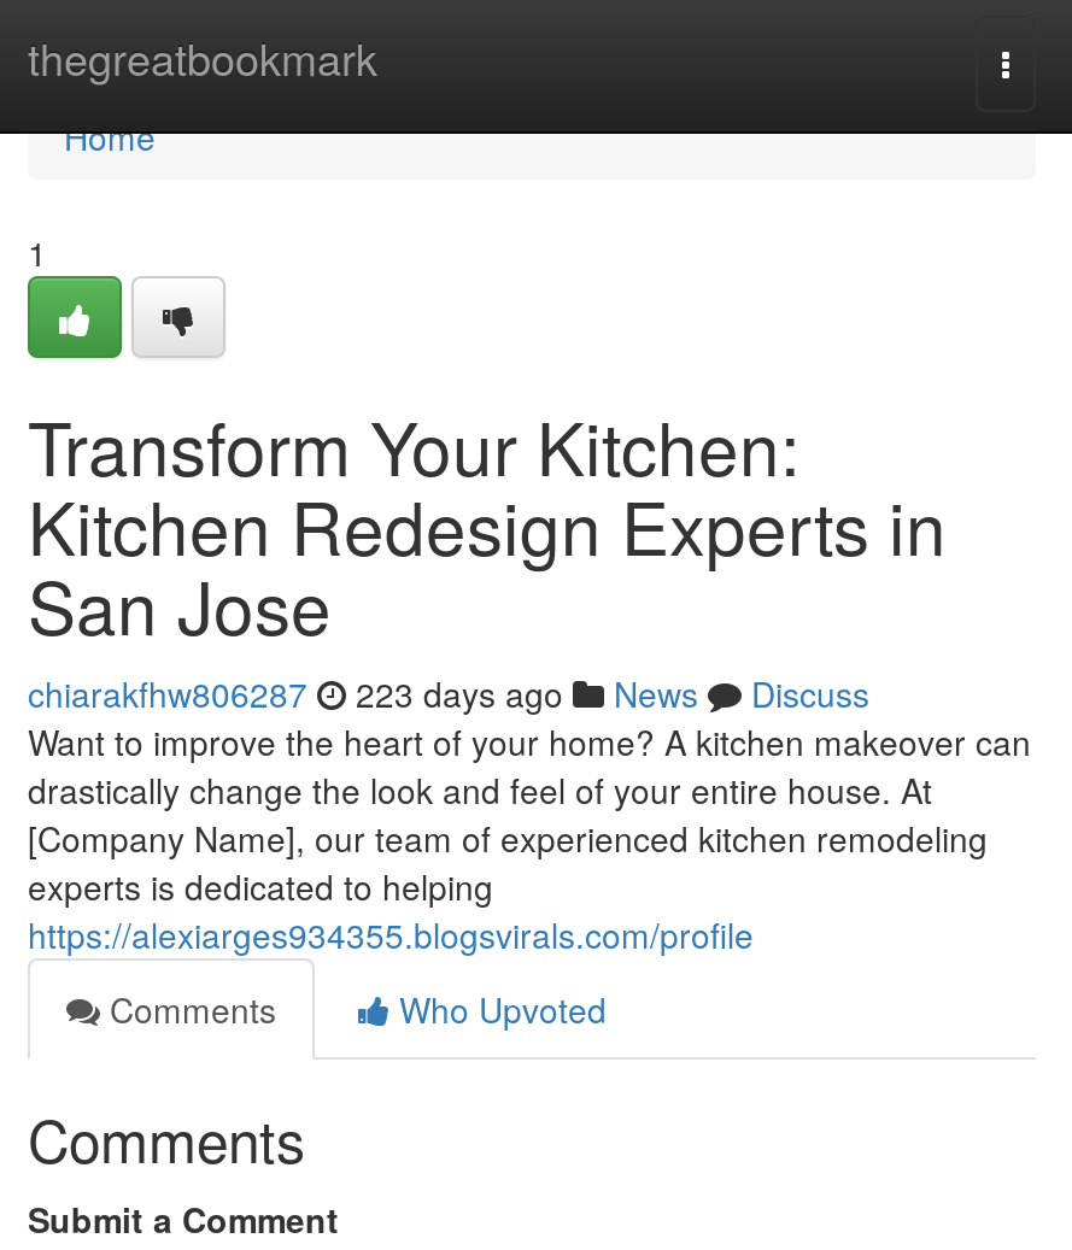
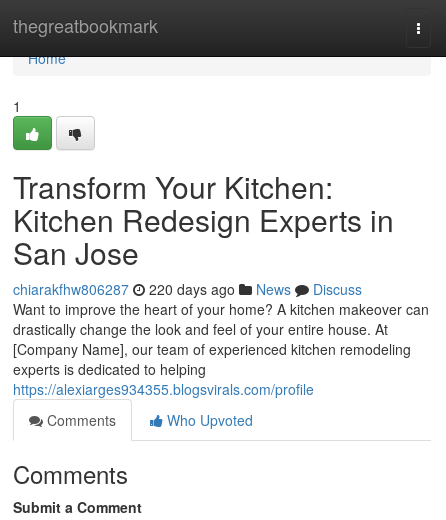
- chiarakfhw806287 223 days ago News Discuss
+ chiarakfhw806287 220 days ago News Discuss
